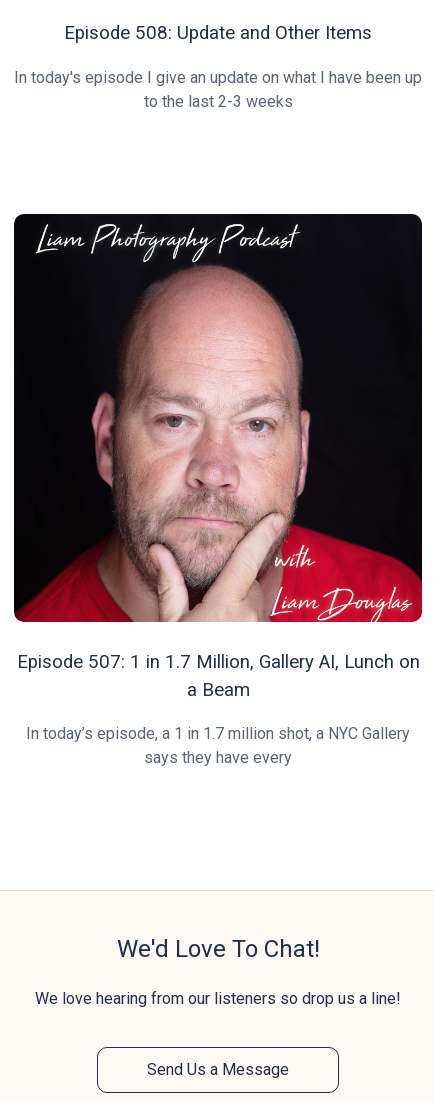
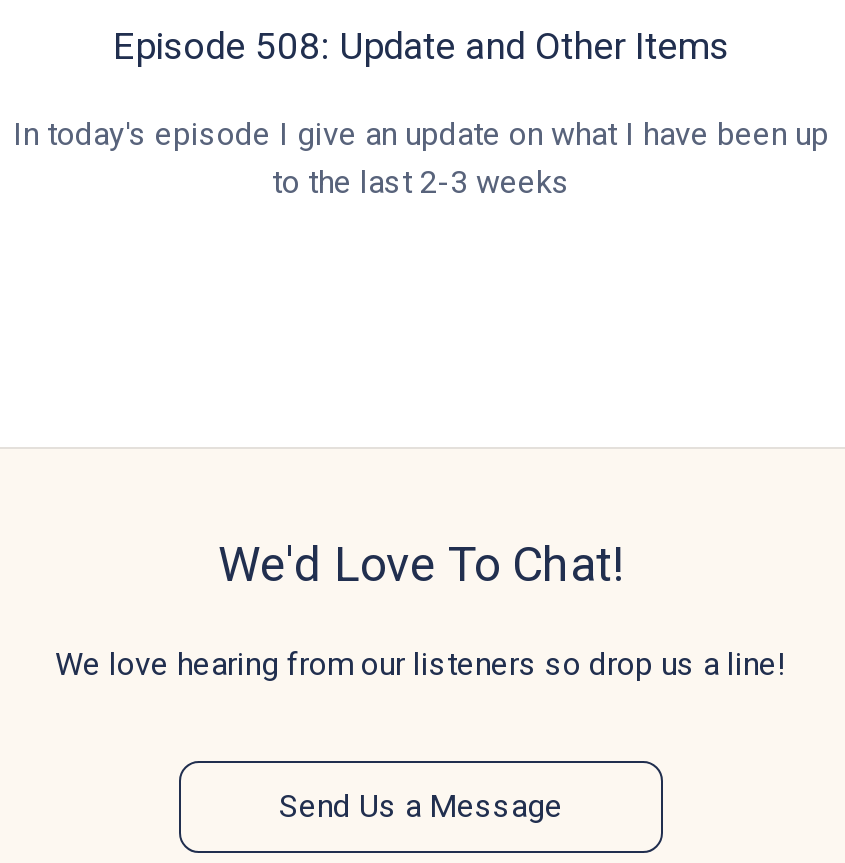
- [image]
- Episode 507: 1 in 1.7 Million, Gallery AI, Lunch on
- a Beam
- In today’s episode, a 1 in 1.7 million shot, a NYC Gallery
- says they have every
